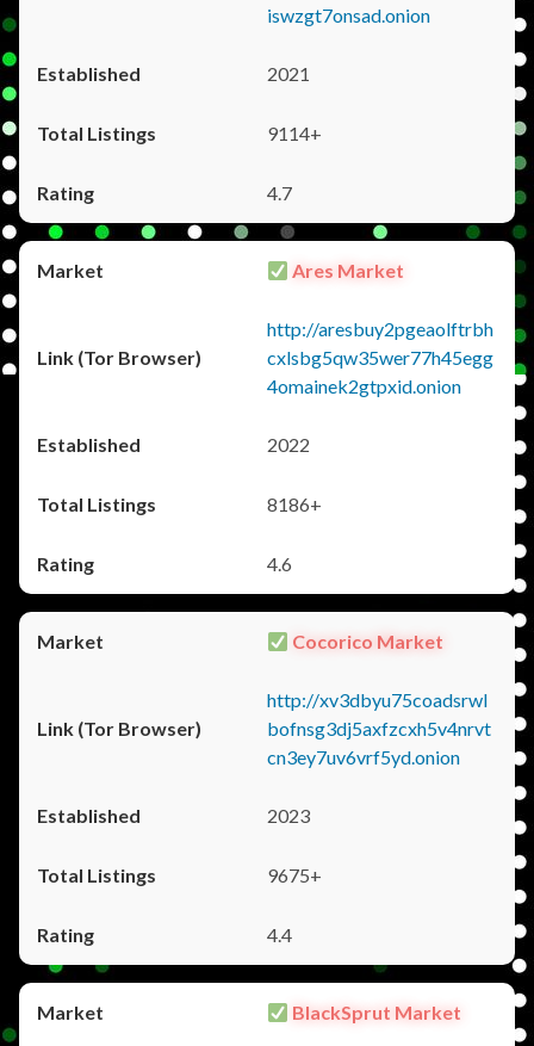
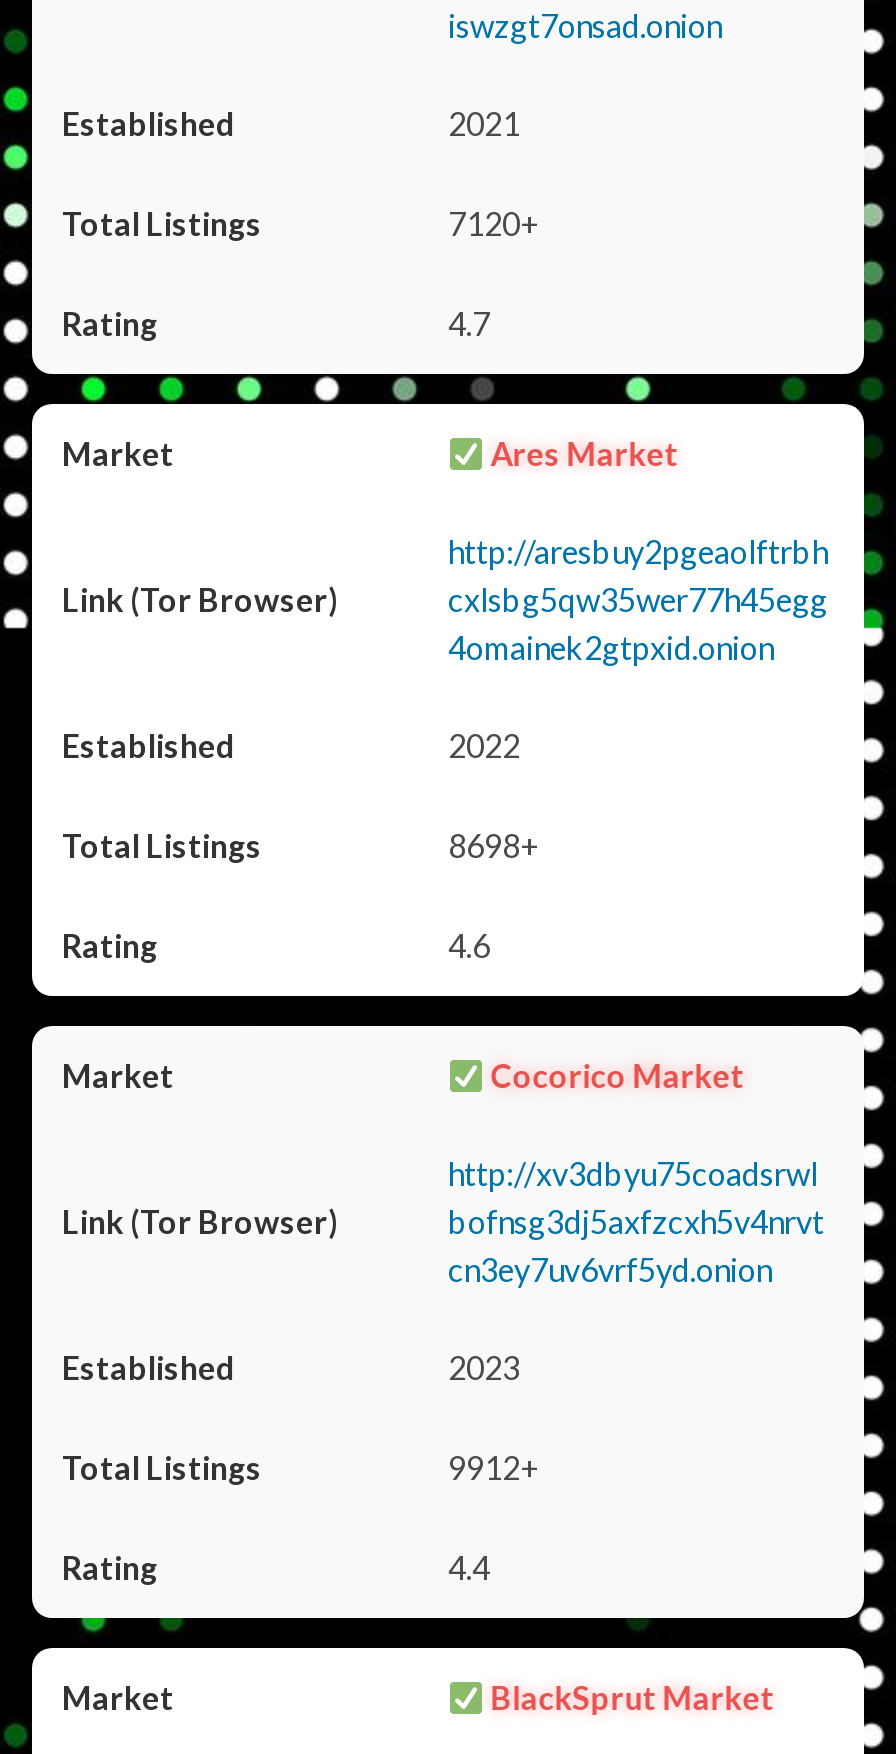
- 9114+
+ 7120+

- 8186+
+ 8698+

- 9675+
+ 9912+
